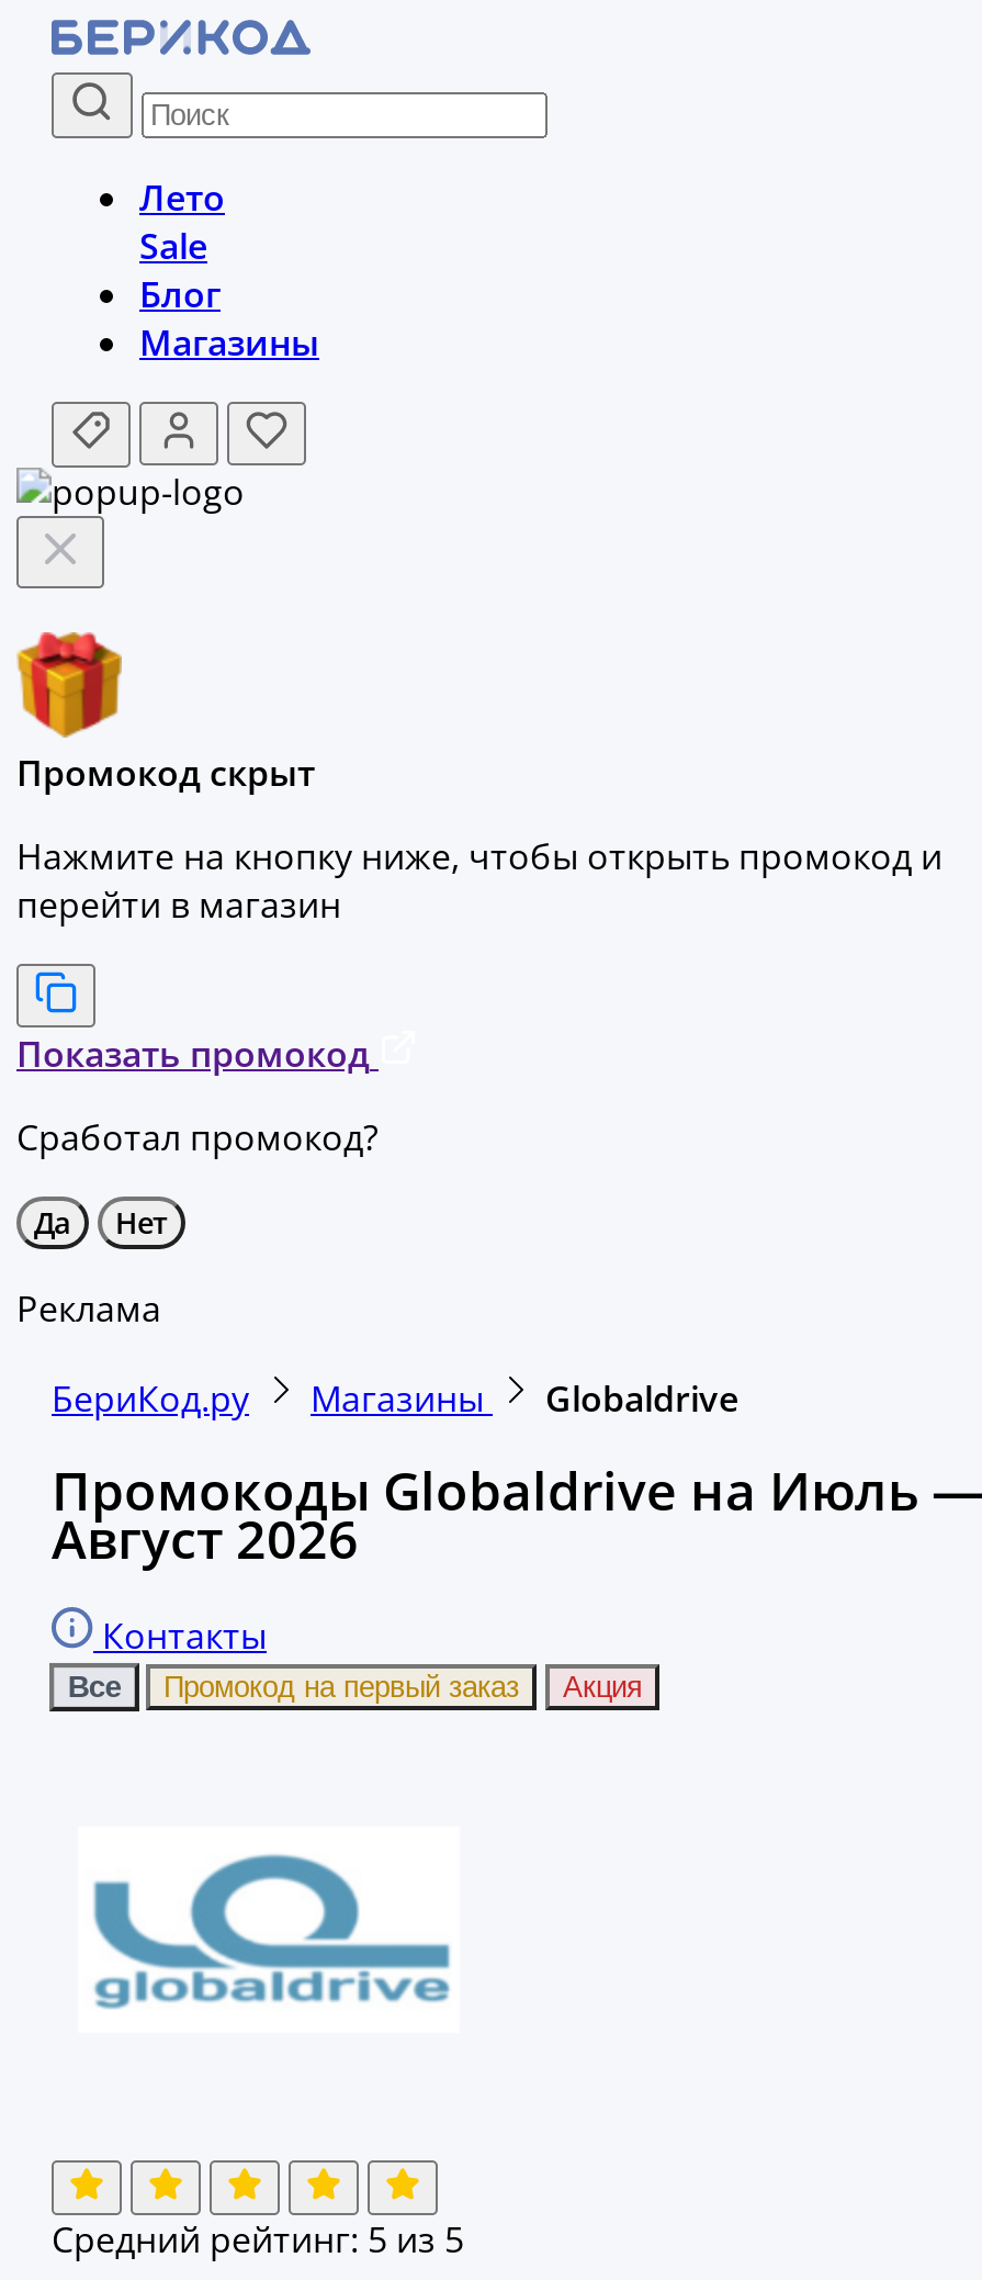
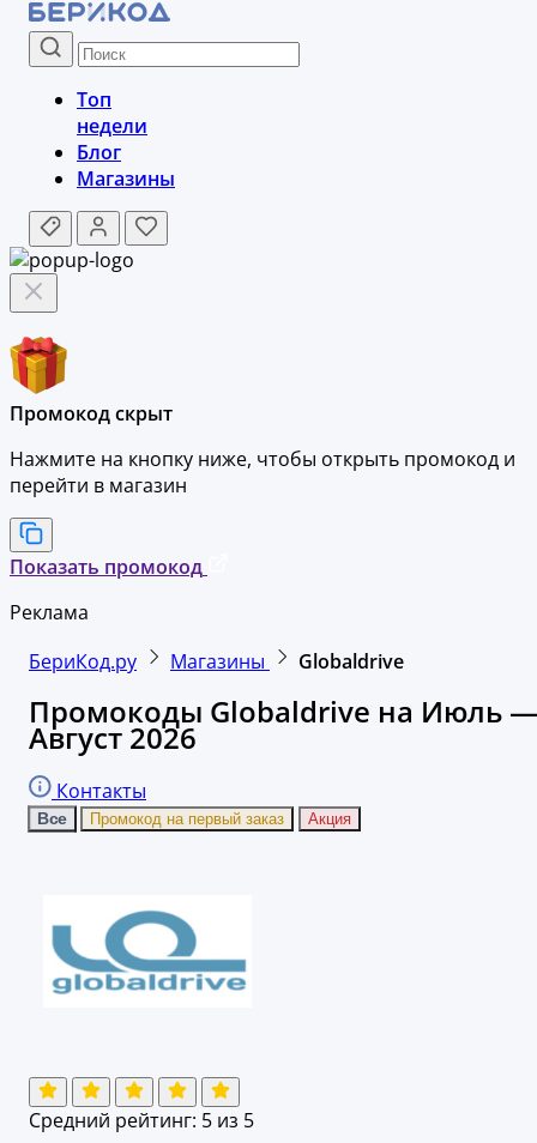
- Лето
- Sale
+ Топ
+ недели

- Сработал промокод?
- Да
- Нет
